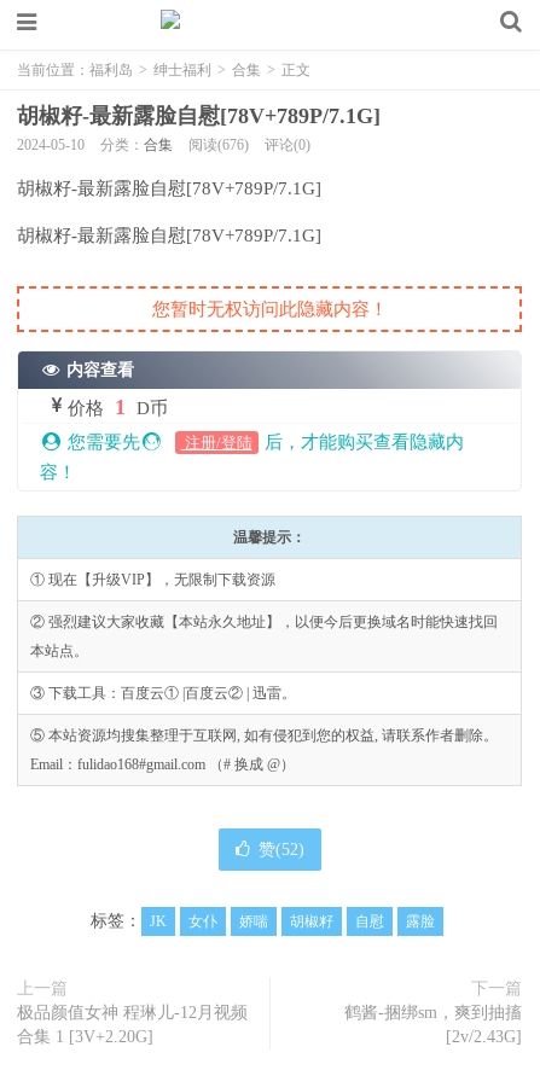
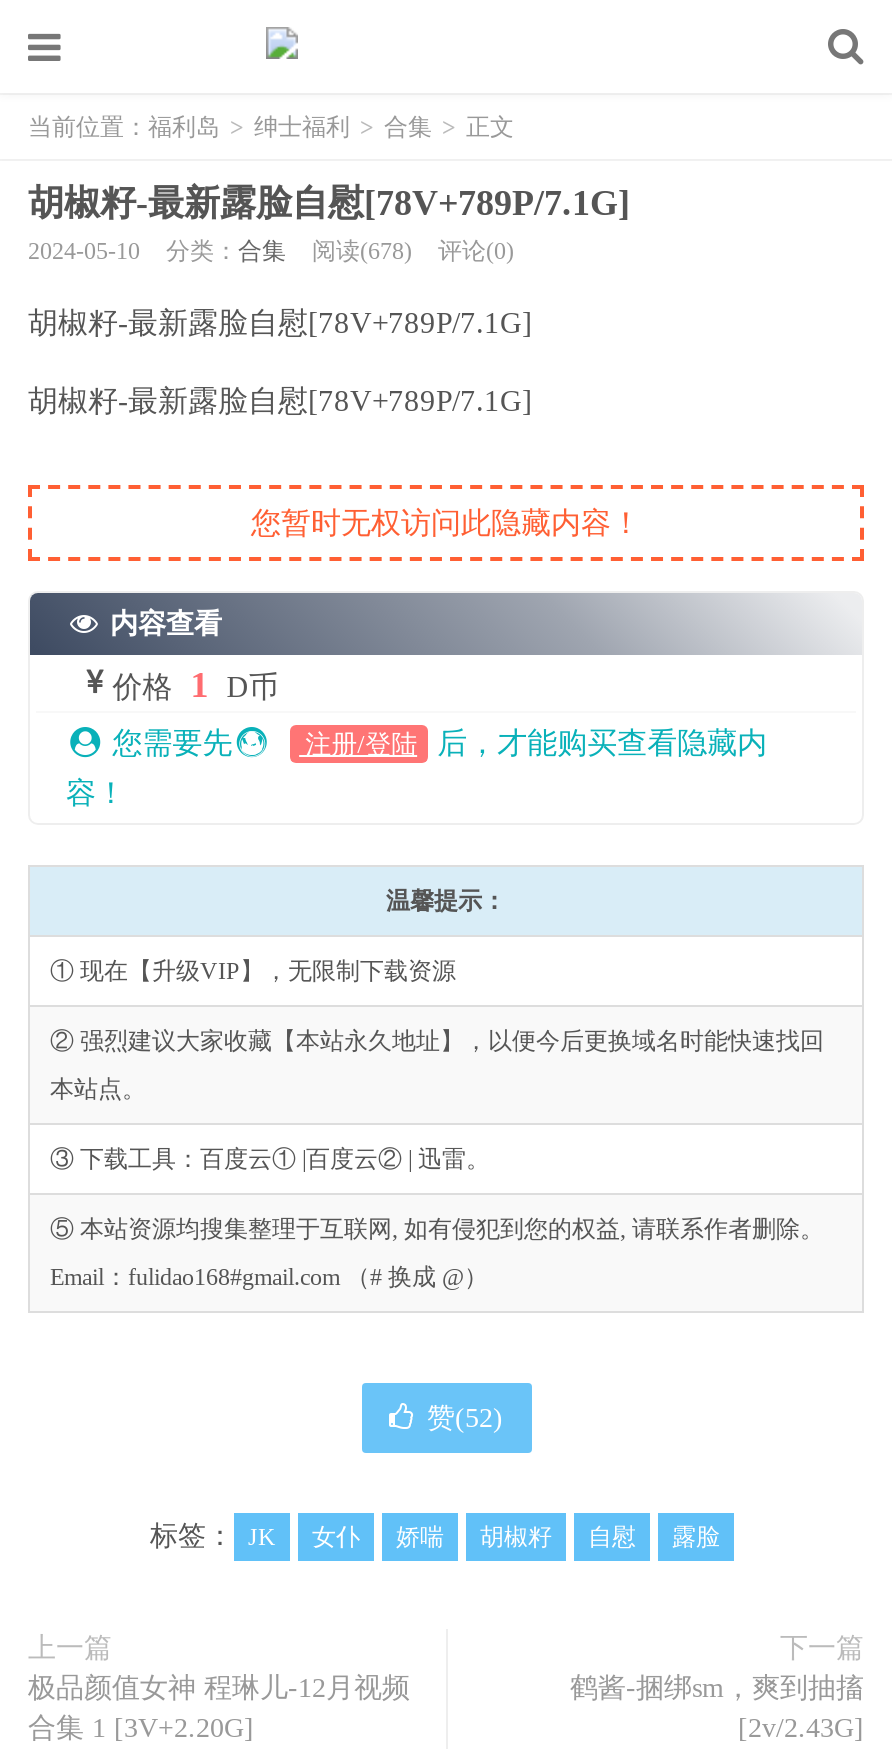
- 2024-05-10 分类：合集 阅读(676) 评论(0)
+ 2024-05-10 分类：合集 阅读(678) 评论(0)
